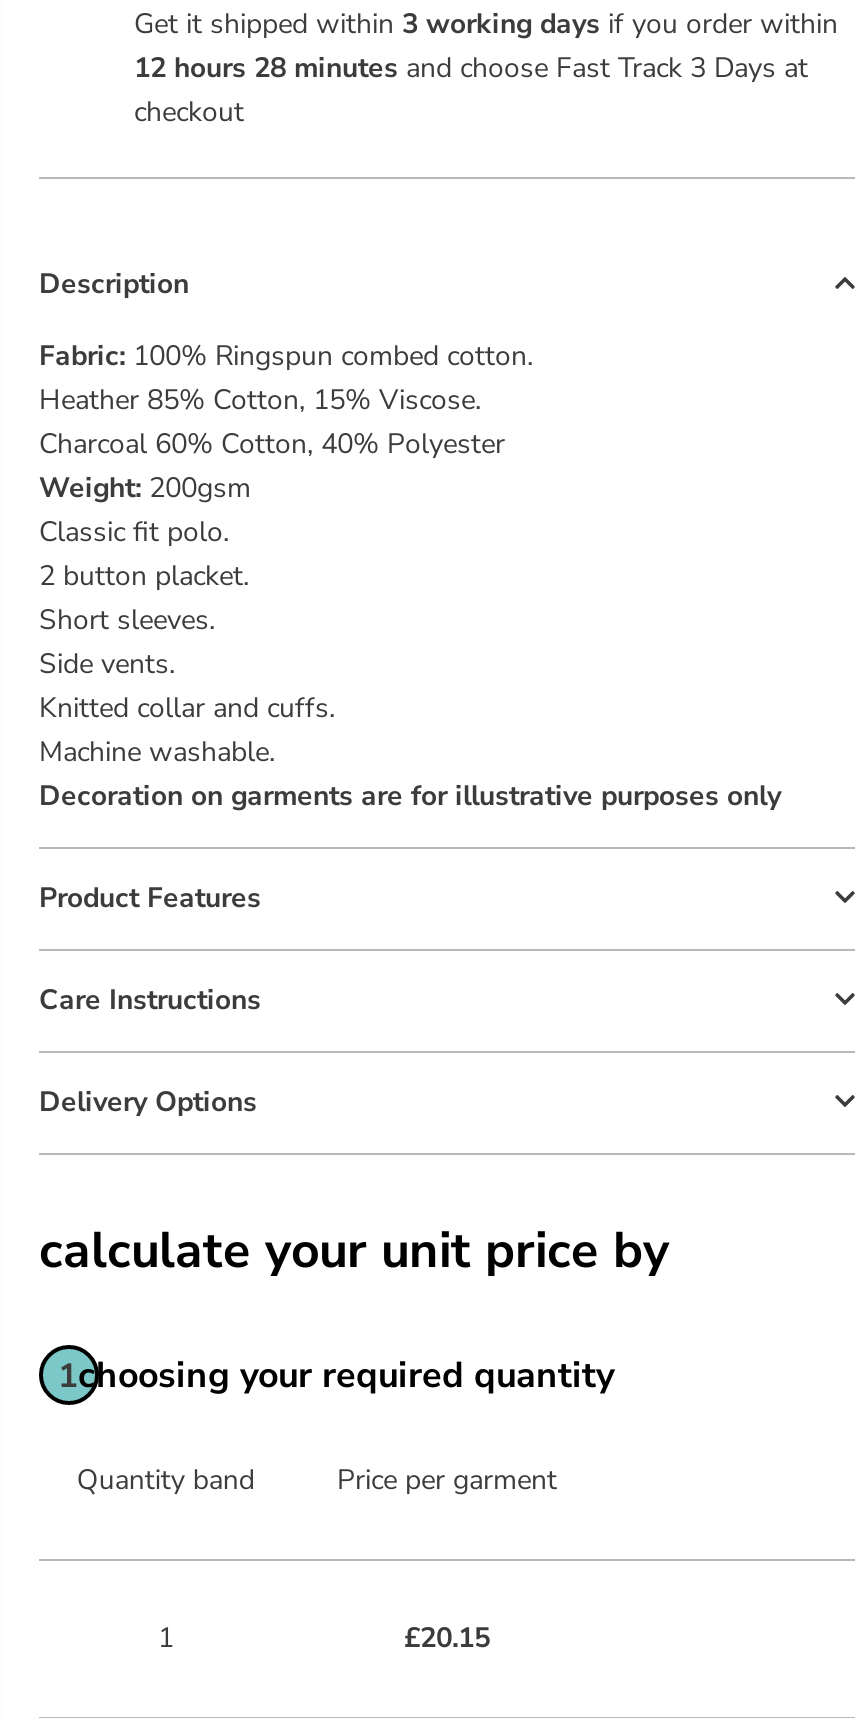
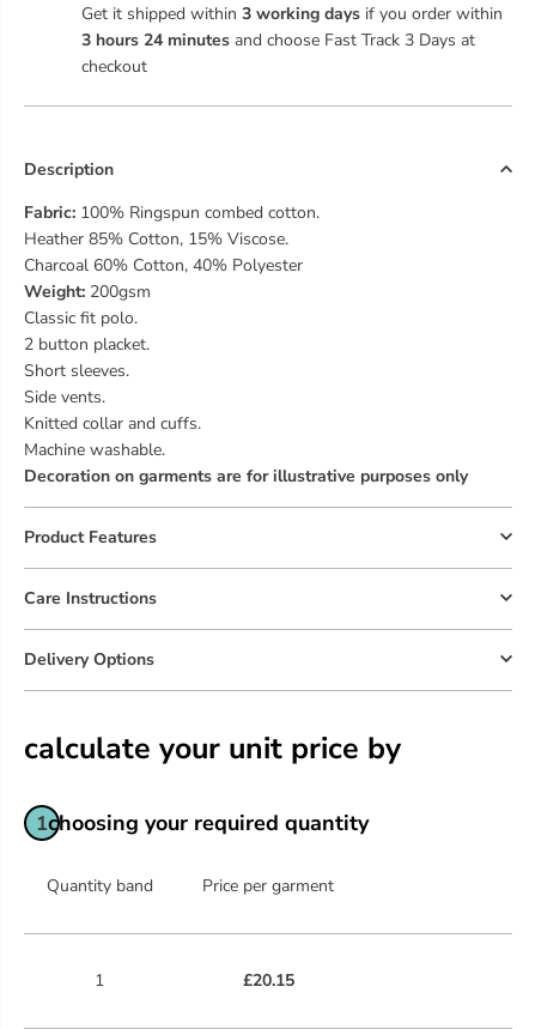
- 12 hours 28 minutes and choose Fast Track 3 Days at
+ 3 hours 24 minutes and choose Fast Track 3 Days at
